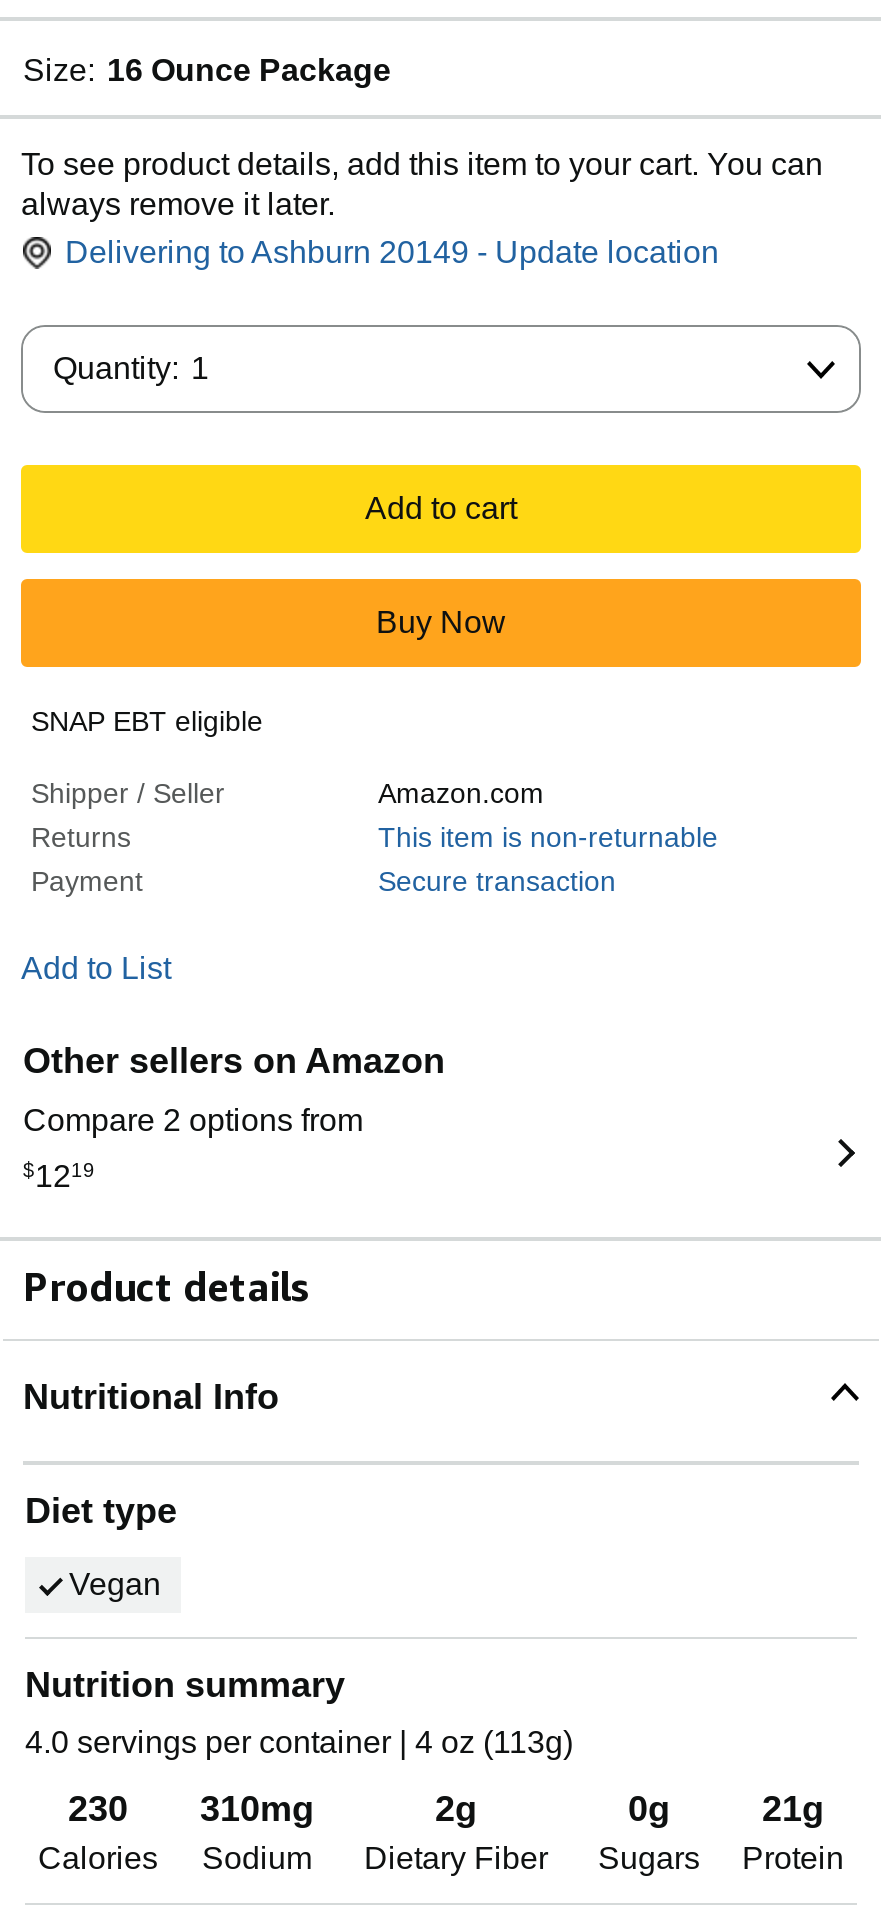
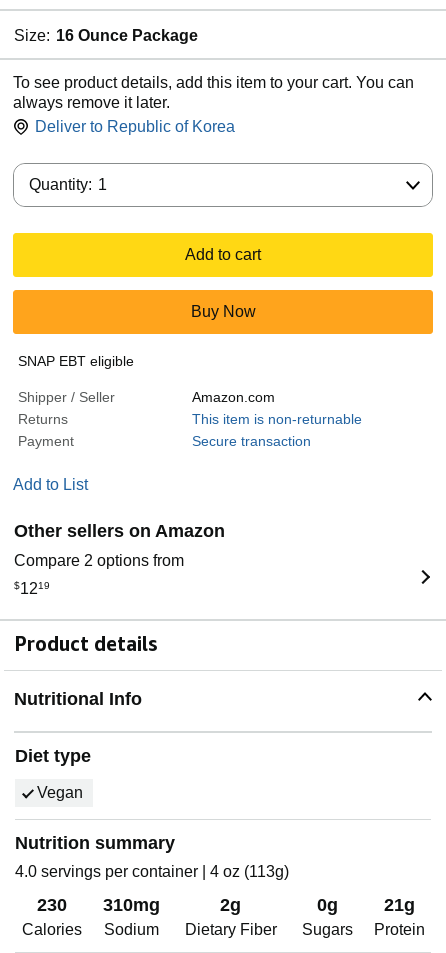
- Delivering to Ashburn 20149 - Update location
+ Deliver to Republic of Korea
